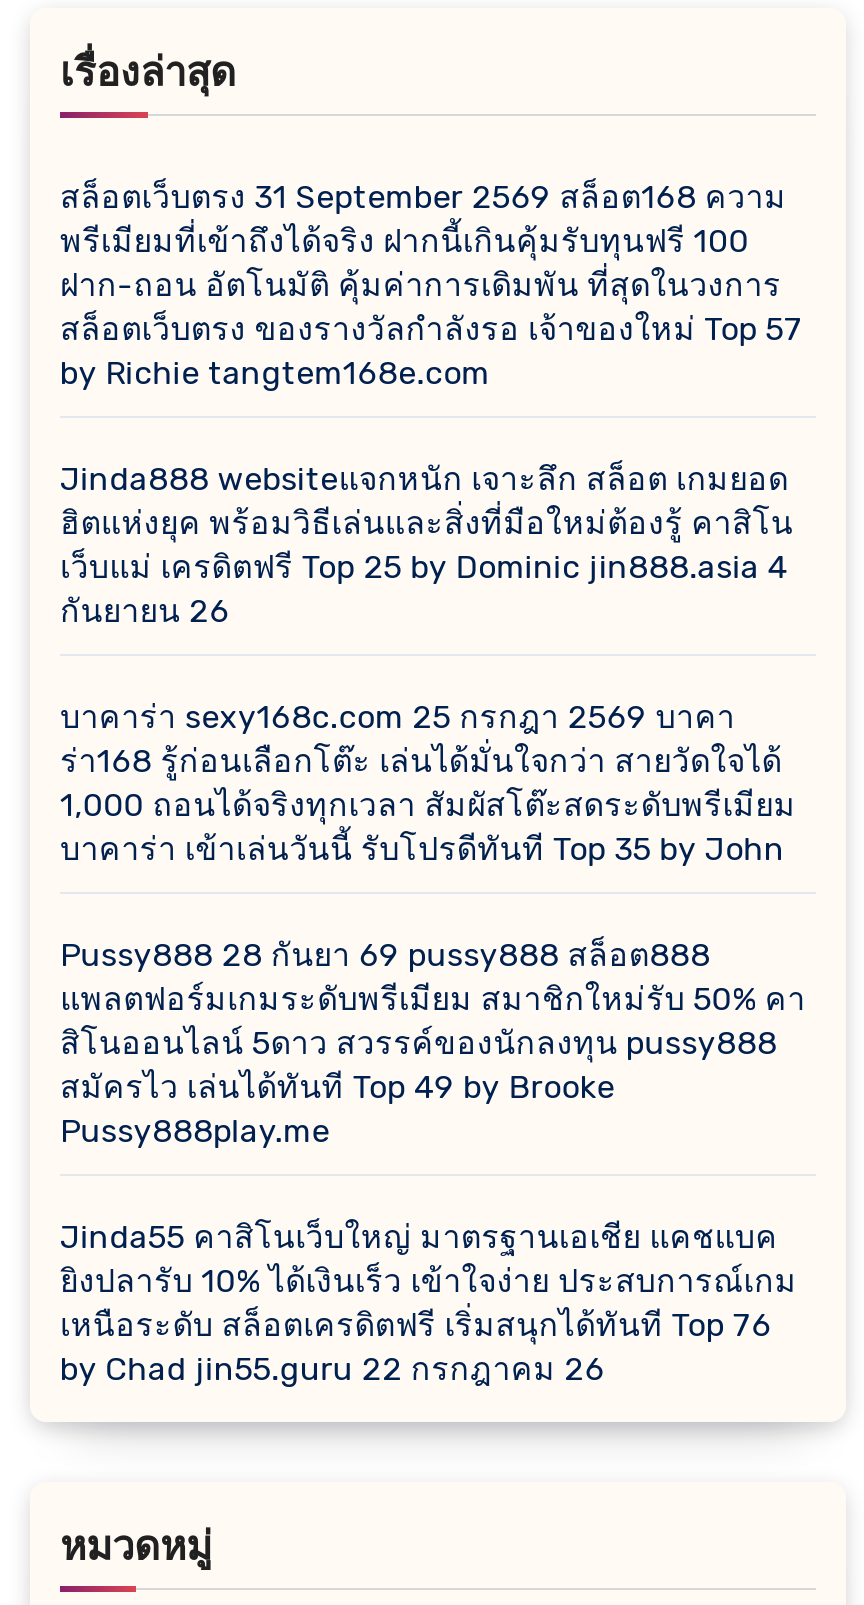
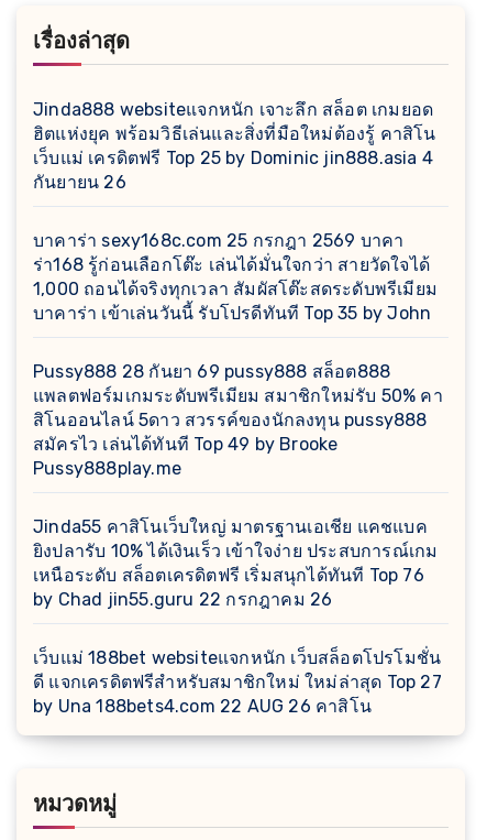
- สล็อตเว็บตรง 31 September 2569 สล็อต168 ความ
- พรีเมียมที่เข้าถึงได้จริง ฝากนี้เกินคุ้มรับทุนฟรี 100
- ฝาก-ถอน อัตโนมัติ คุ้มค่าการเดิมพัน ที่สุดในวงการ
- สล็อตเว็บตรง ของรางวัลกำลังรอ เจ้าของใหม่ Top 57
- by Richie tangtem168e.com

moved up: Jinda888 websiteแจกหนัก เจาะลึก สล็อต เกมยอด | ฮิตแห่งยุค พร้อมวิธีเล่นและสิ่งที่มือใหม่ต้องรู้ คาสิโน | เว็บแม่ เครดิตฟรี Top 25 by Dominic jin888.asia 4 | ... | เหนือระดับ สล็อตเครดิตฟรี เริ่มสนุกได้ทันที Top 76 | by Chad jin55.guru 22 กรกฎาคม 26

+ เว็บแม่ 188bet websiteแจกหนัก เว็บสล็อตโปรโมชั่น
+ ดี แจกเครดิตฟรีสำหรับสมาชิกใหม่ ใหม่ล่าสุด Top 27
+ by Una 188bets4.com 22 AUG 26 คาสิโน
